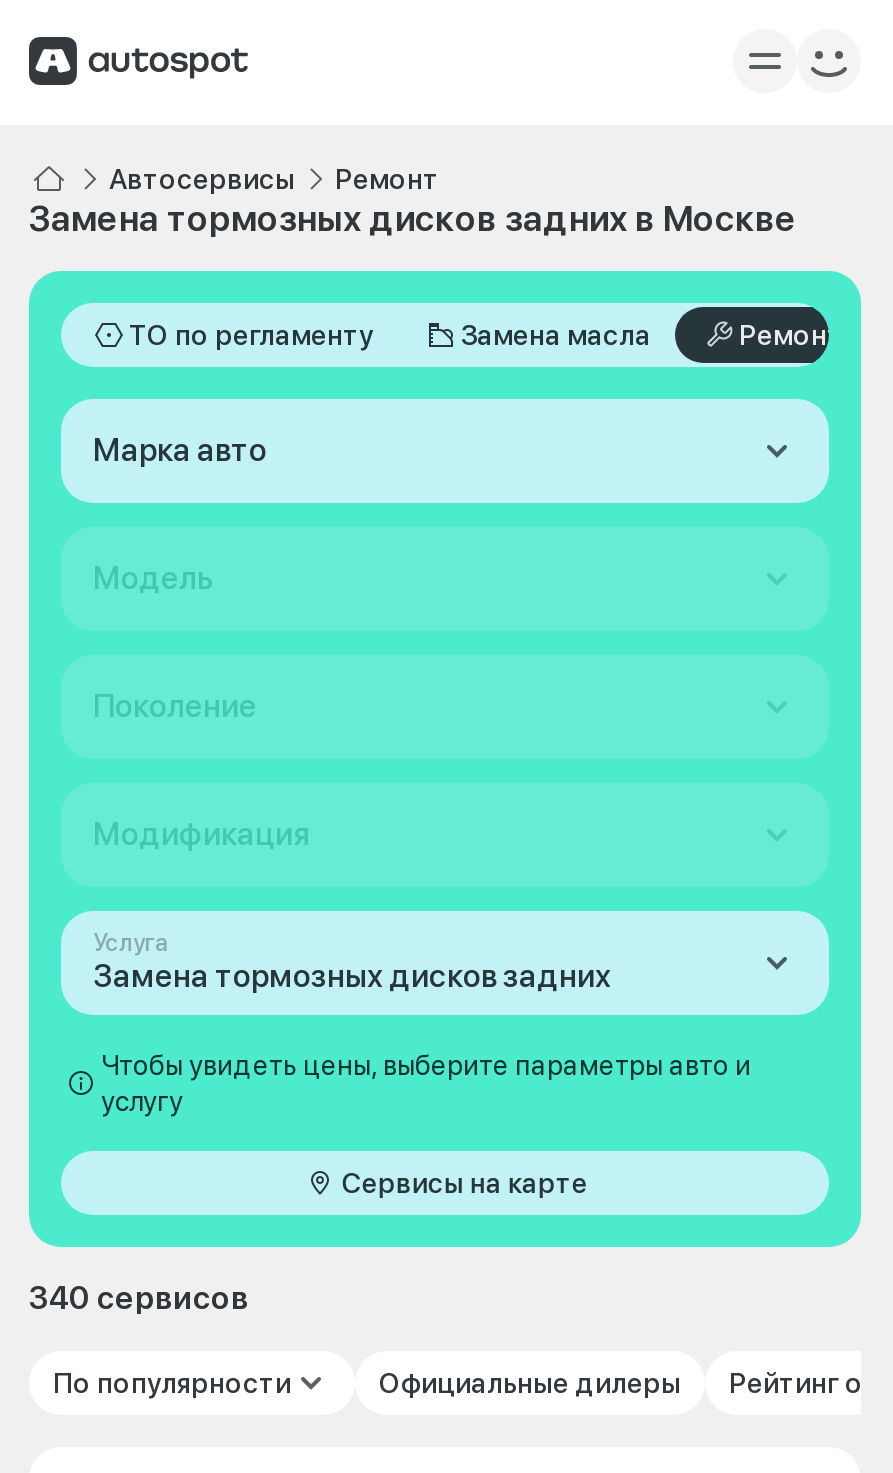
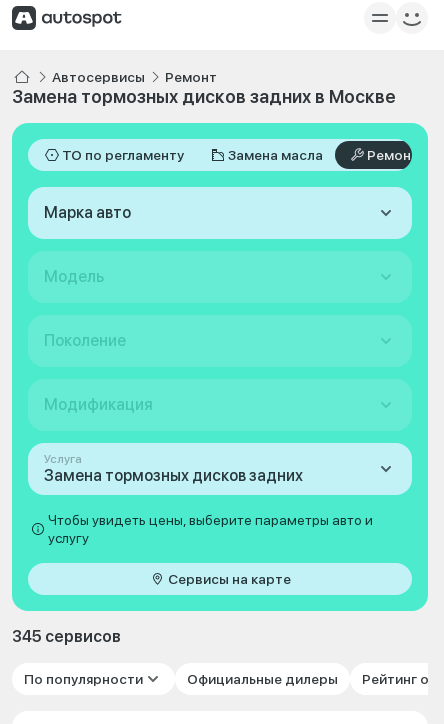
- 340 сервисов
+ 345 сервисов
